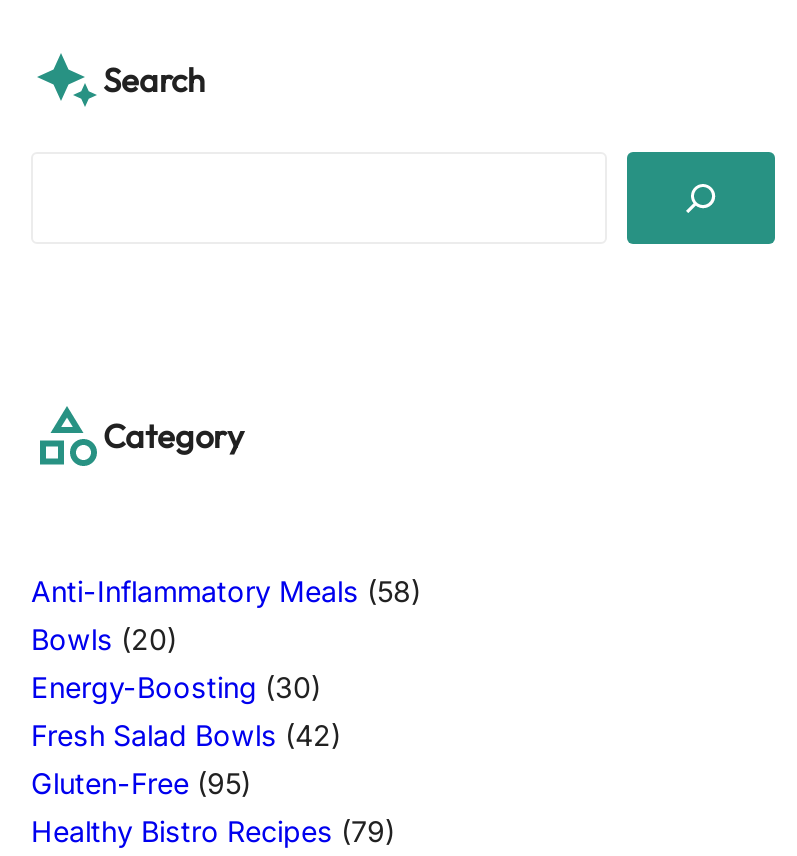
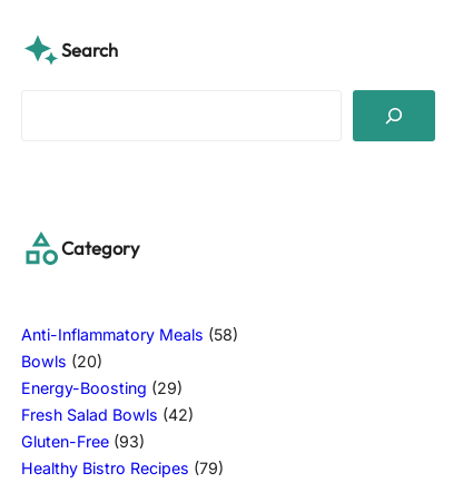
- Energy-Boosting (30)
+ Energy-Boosting (29)

- Gluten-Free (95)
+ Gluten-Free (93)
